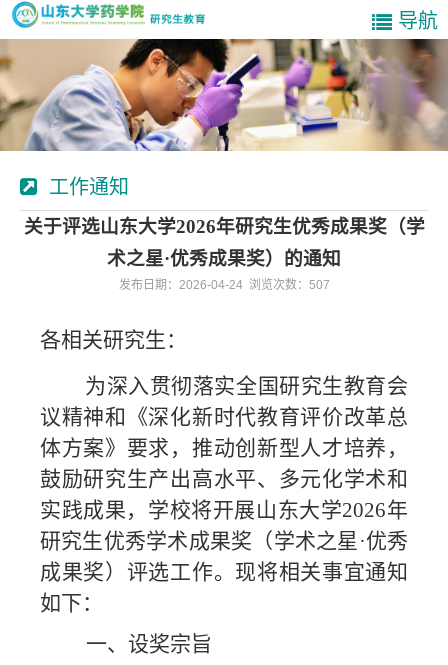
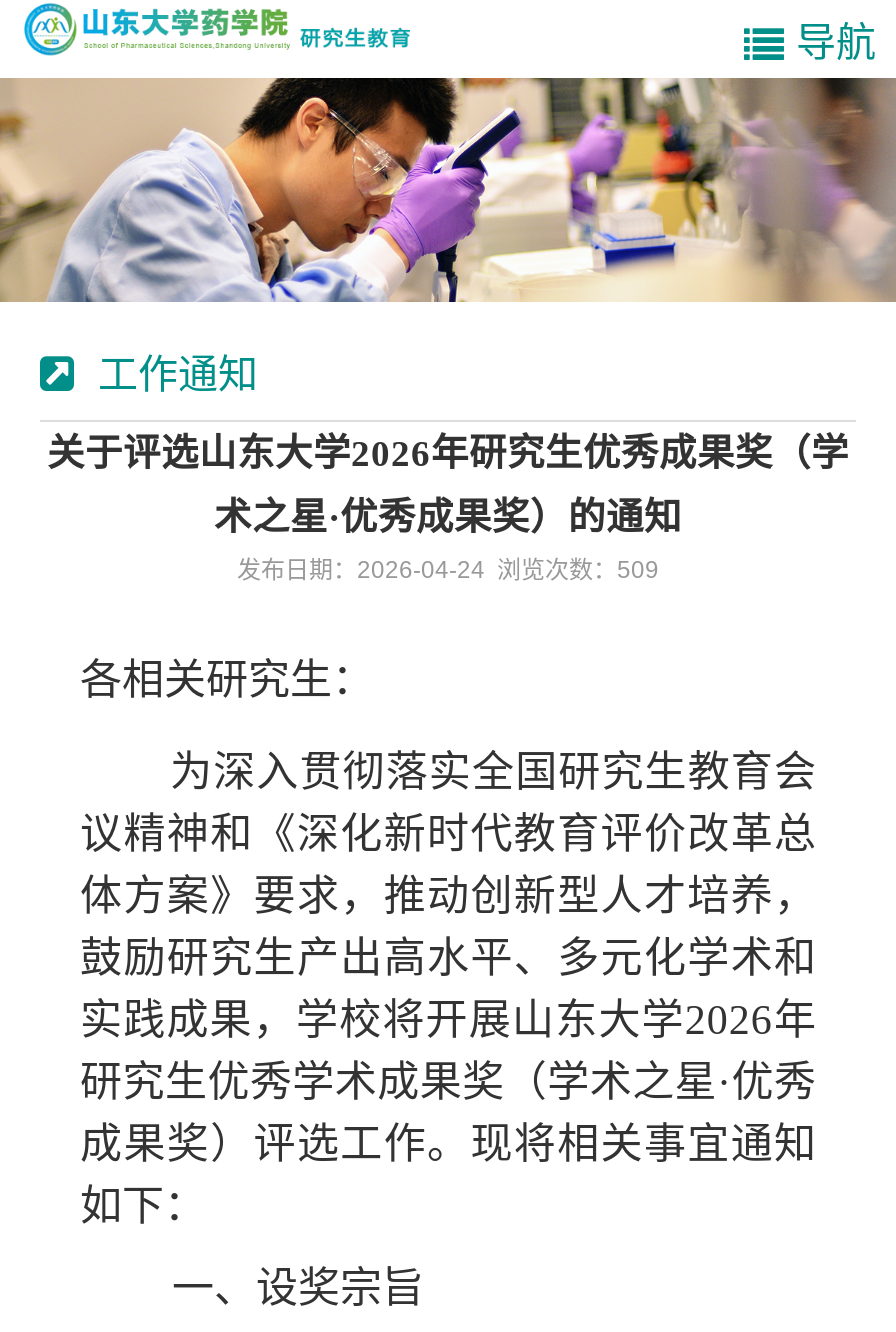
- 发布日期：2026-04-24 浏览次数：507
+ 发布日期：2026-04-24 浏览次数：509
